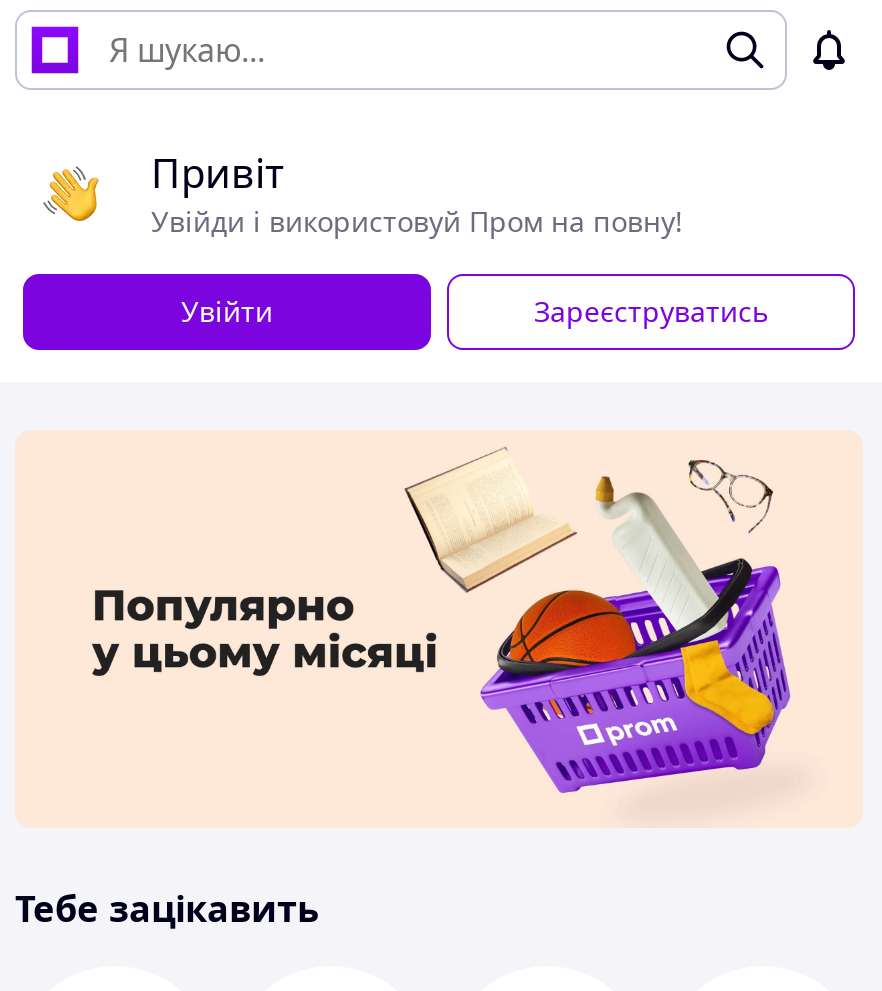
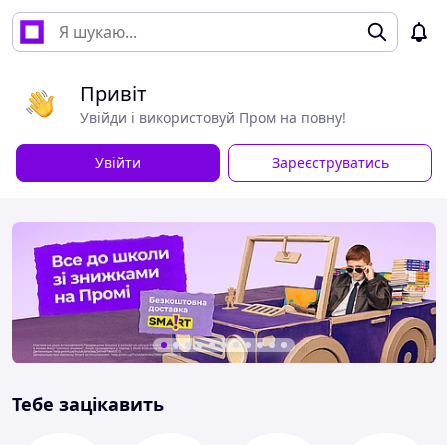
- [image]
+ [image]
